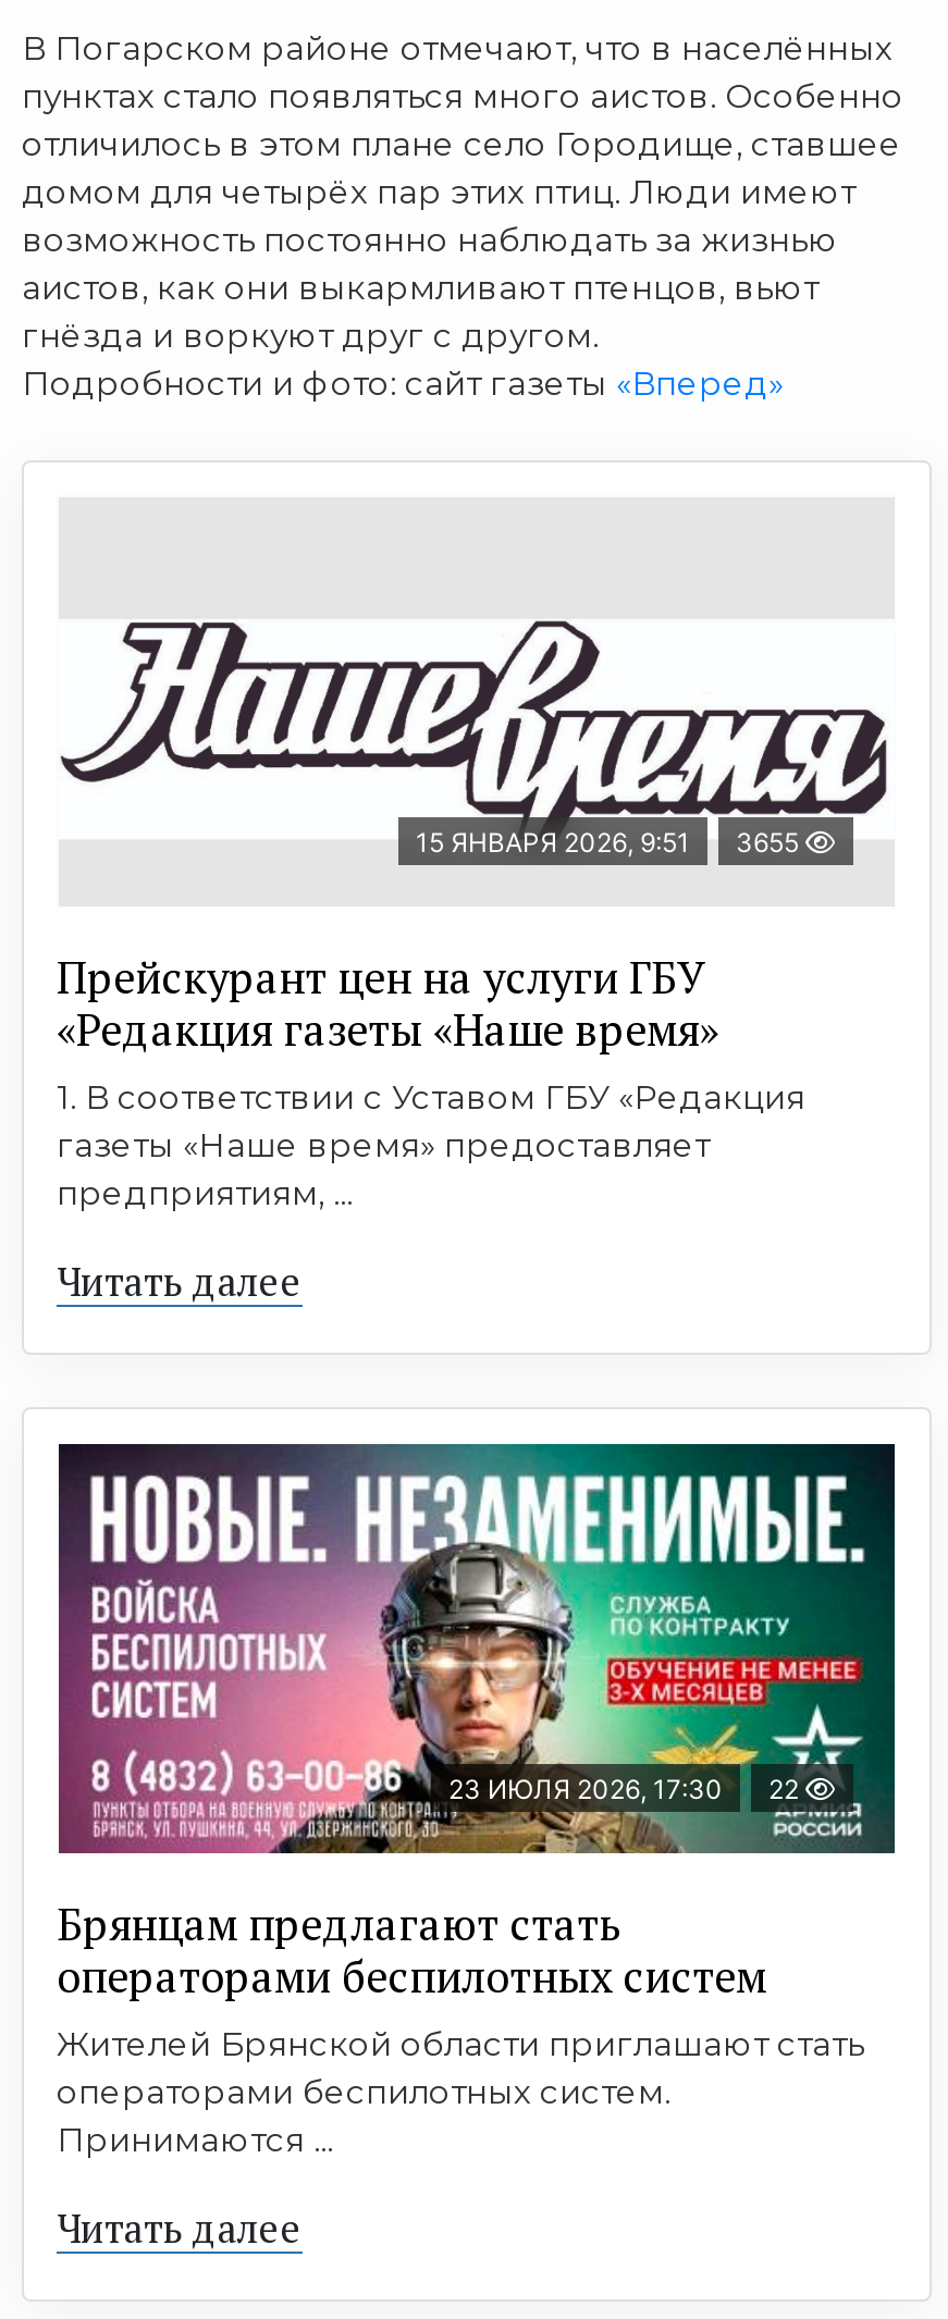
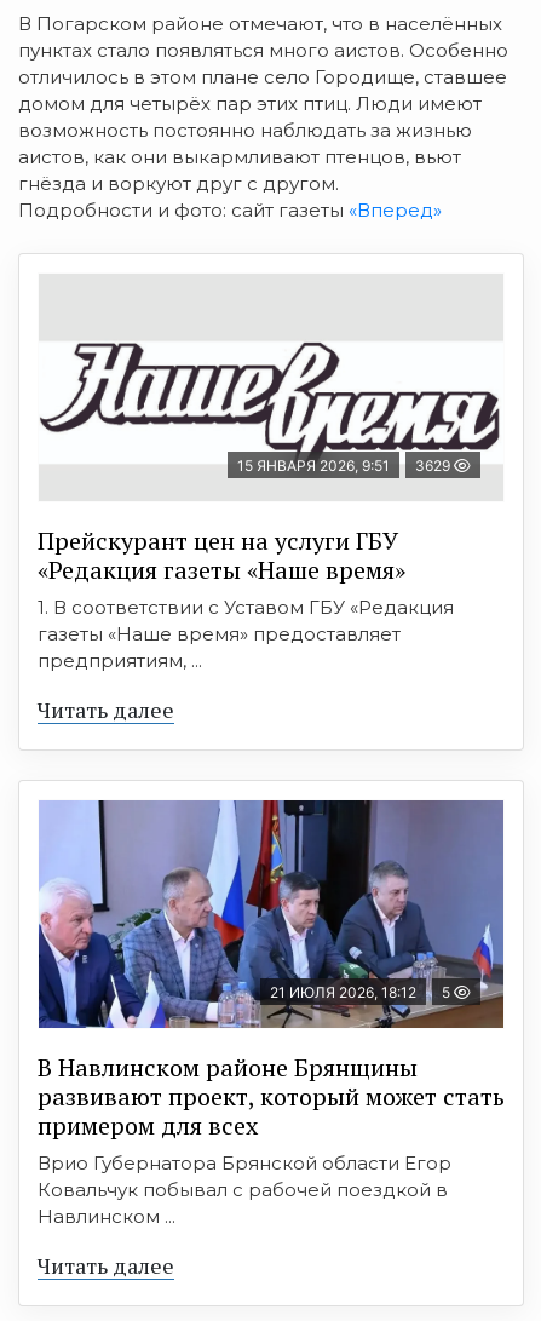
- 15 ЯНВАРЯ 2026, 9:51 3655
+ 15 ЯНВАРЯ 2026, 9:51 3629

- [image]
- 23 ИЮЛЯ 2026, 17:30
- 22
+ [image]
+ 21 ИЮЛЯ 2026, 18:12
+ 5

- Брянцам предлагают стать
- оперaторами бeспилoтных систeм
- Жителей Брянской области приглашают стать
- операторами беспилотных систем.
- Принимаются ...
+ В Навлинском районе Брянщины
+ развивают проект, который может стать
+ примером для всех
+ Врио Губернатора Брянской области Егор
+ Ковальчук побывал с рабочей поездкой в
+ Навлинском ...
